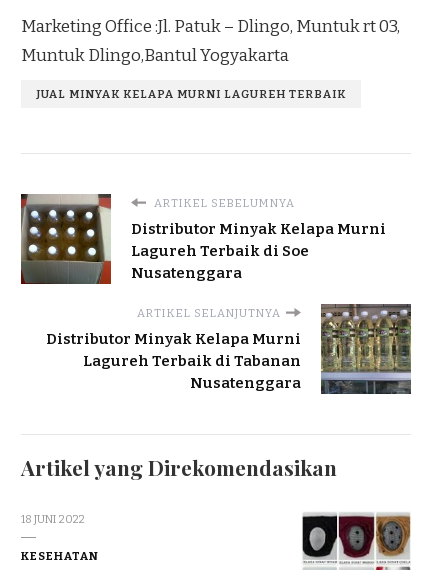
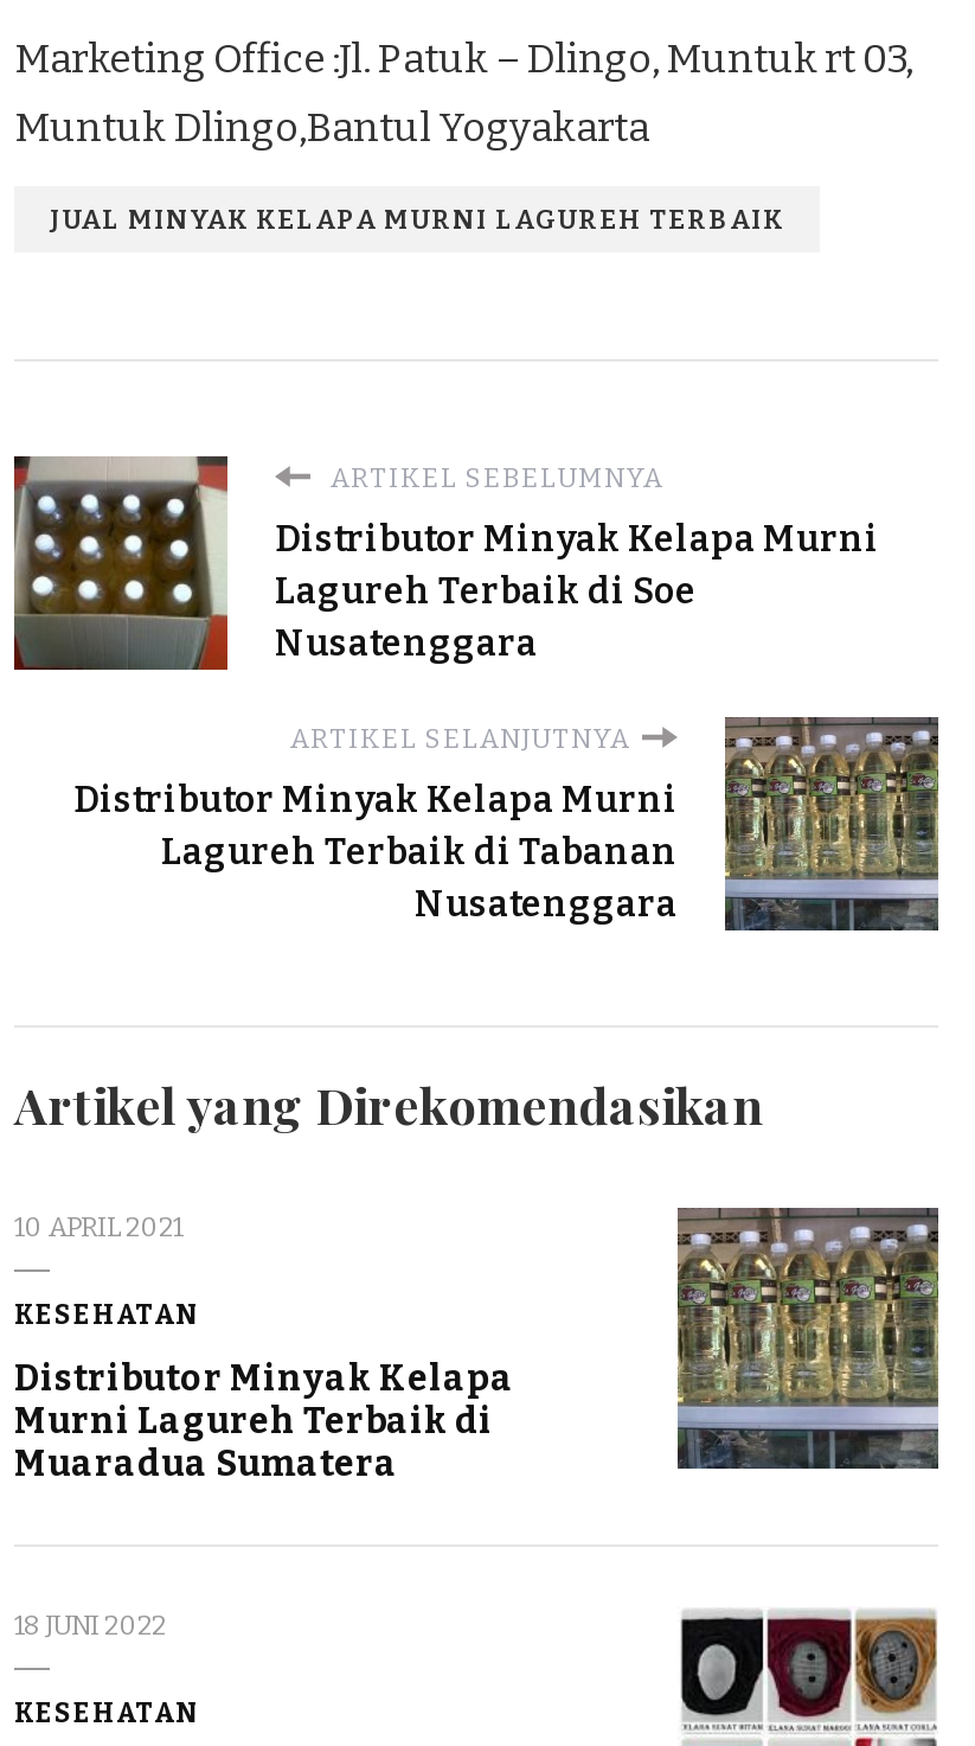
+ 10 APRIL 2021
+ KESEHATAN
+ Distributor Minyak Kelapa
+ Murni Lagureh Terbaik di
+ Muaradua Sumatera

+ [image]
